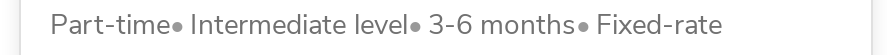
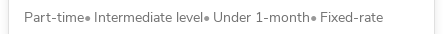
- Part-time Intermediate level 3-6 months Fixed-rate
+ Part-time Intermediate level Under 1-month Fixed-rate
